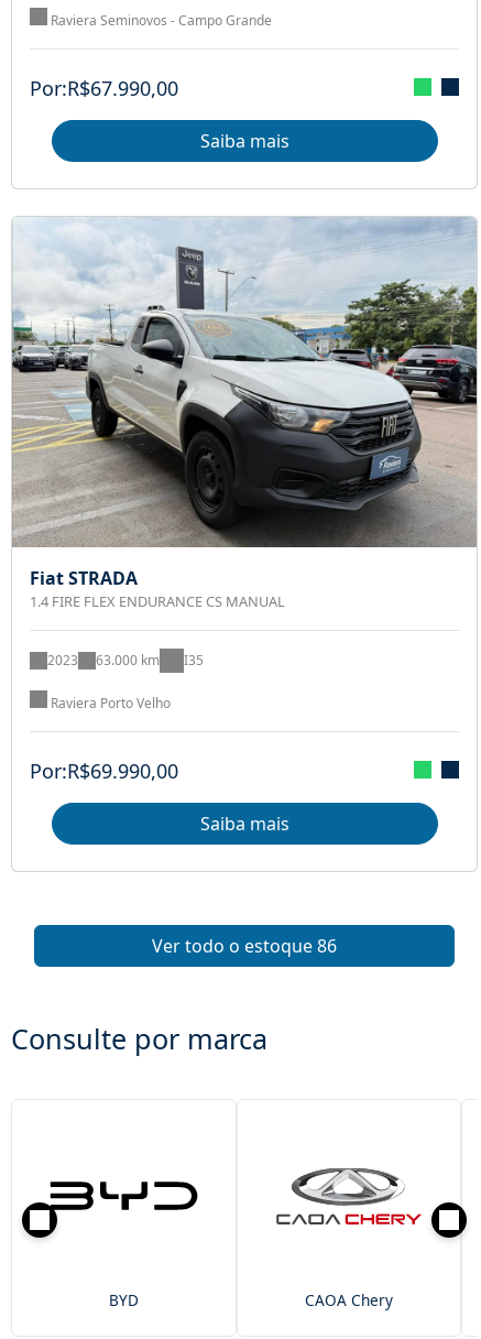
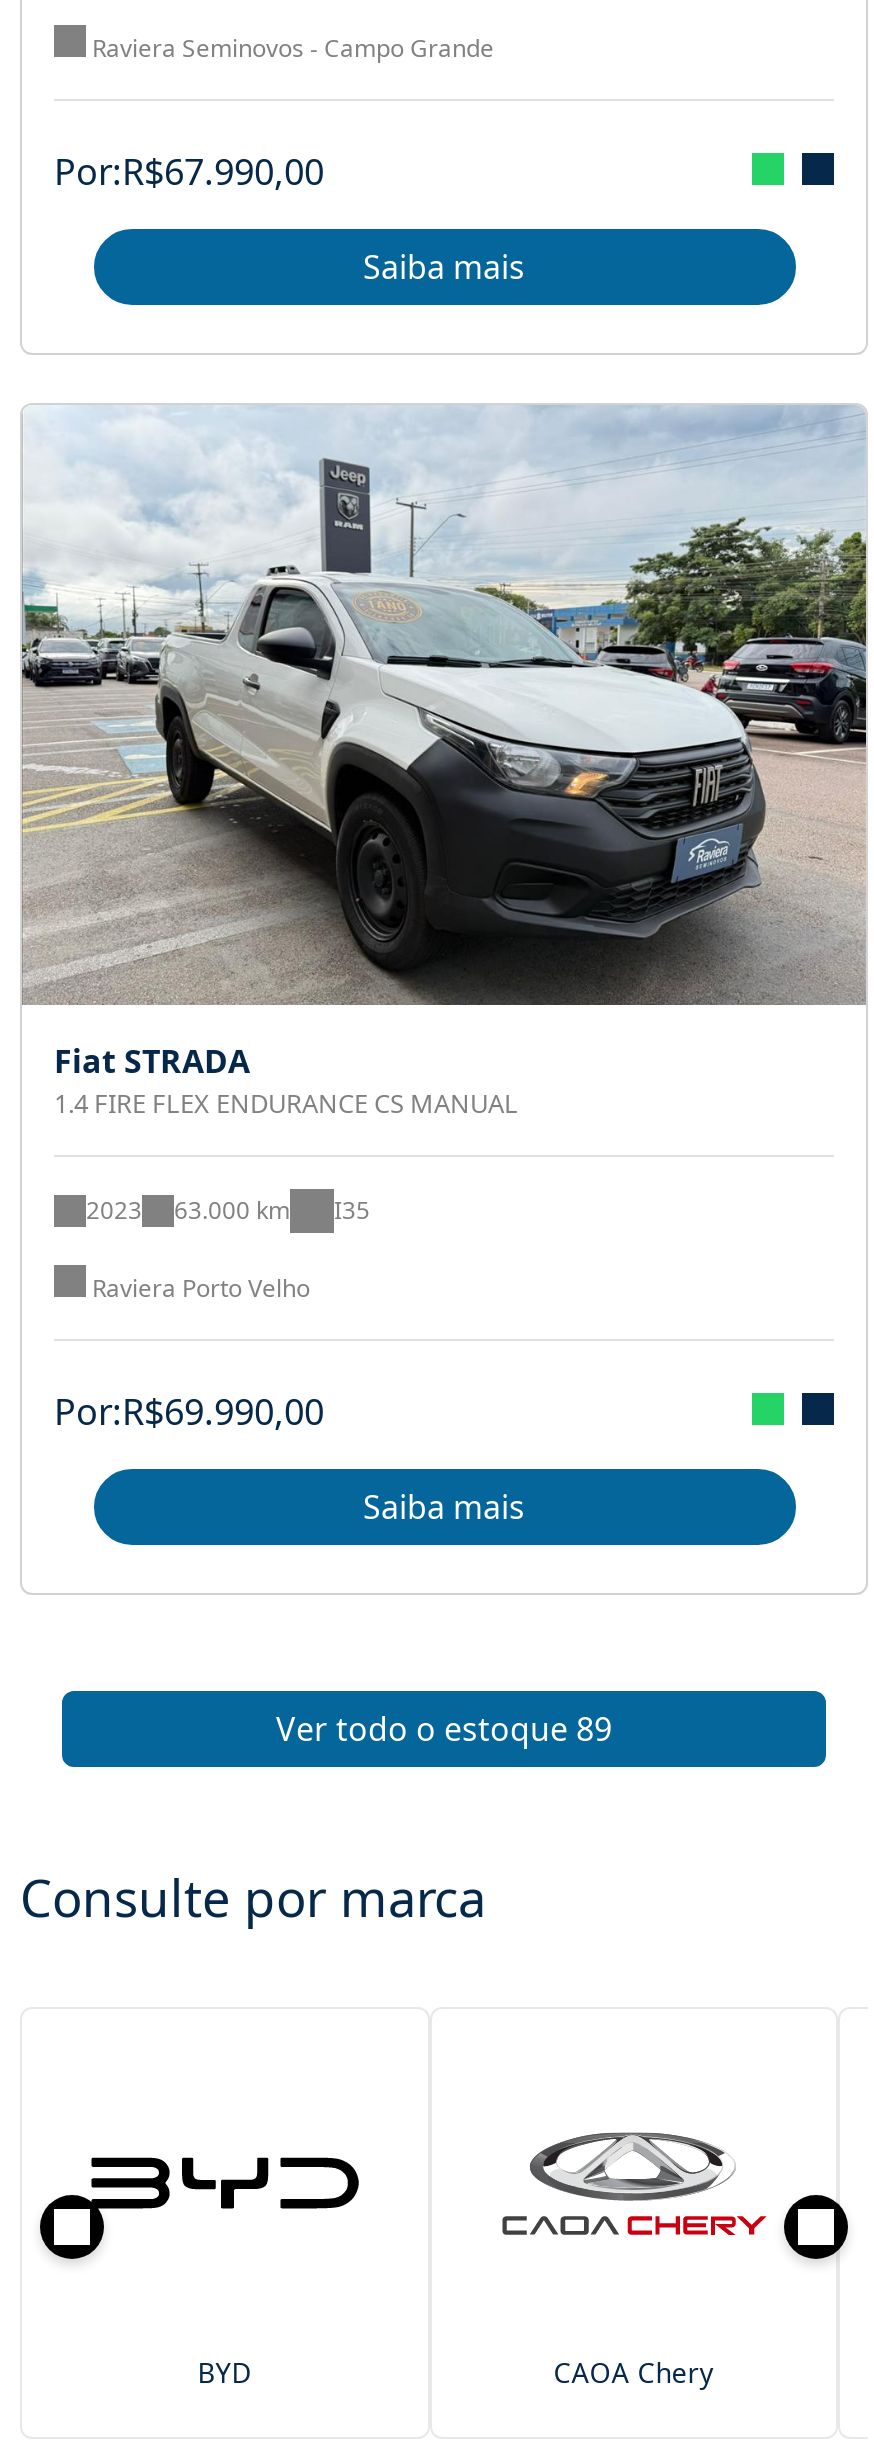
- Ver todo o estoque 86
+ Ver todo o estoque 89
